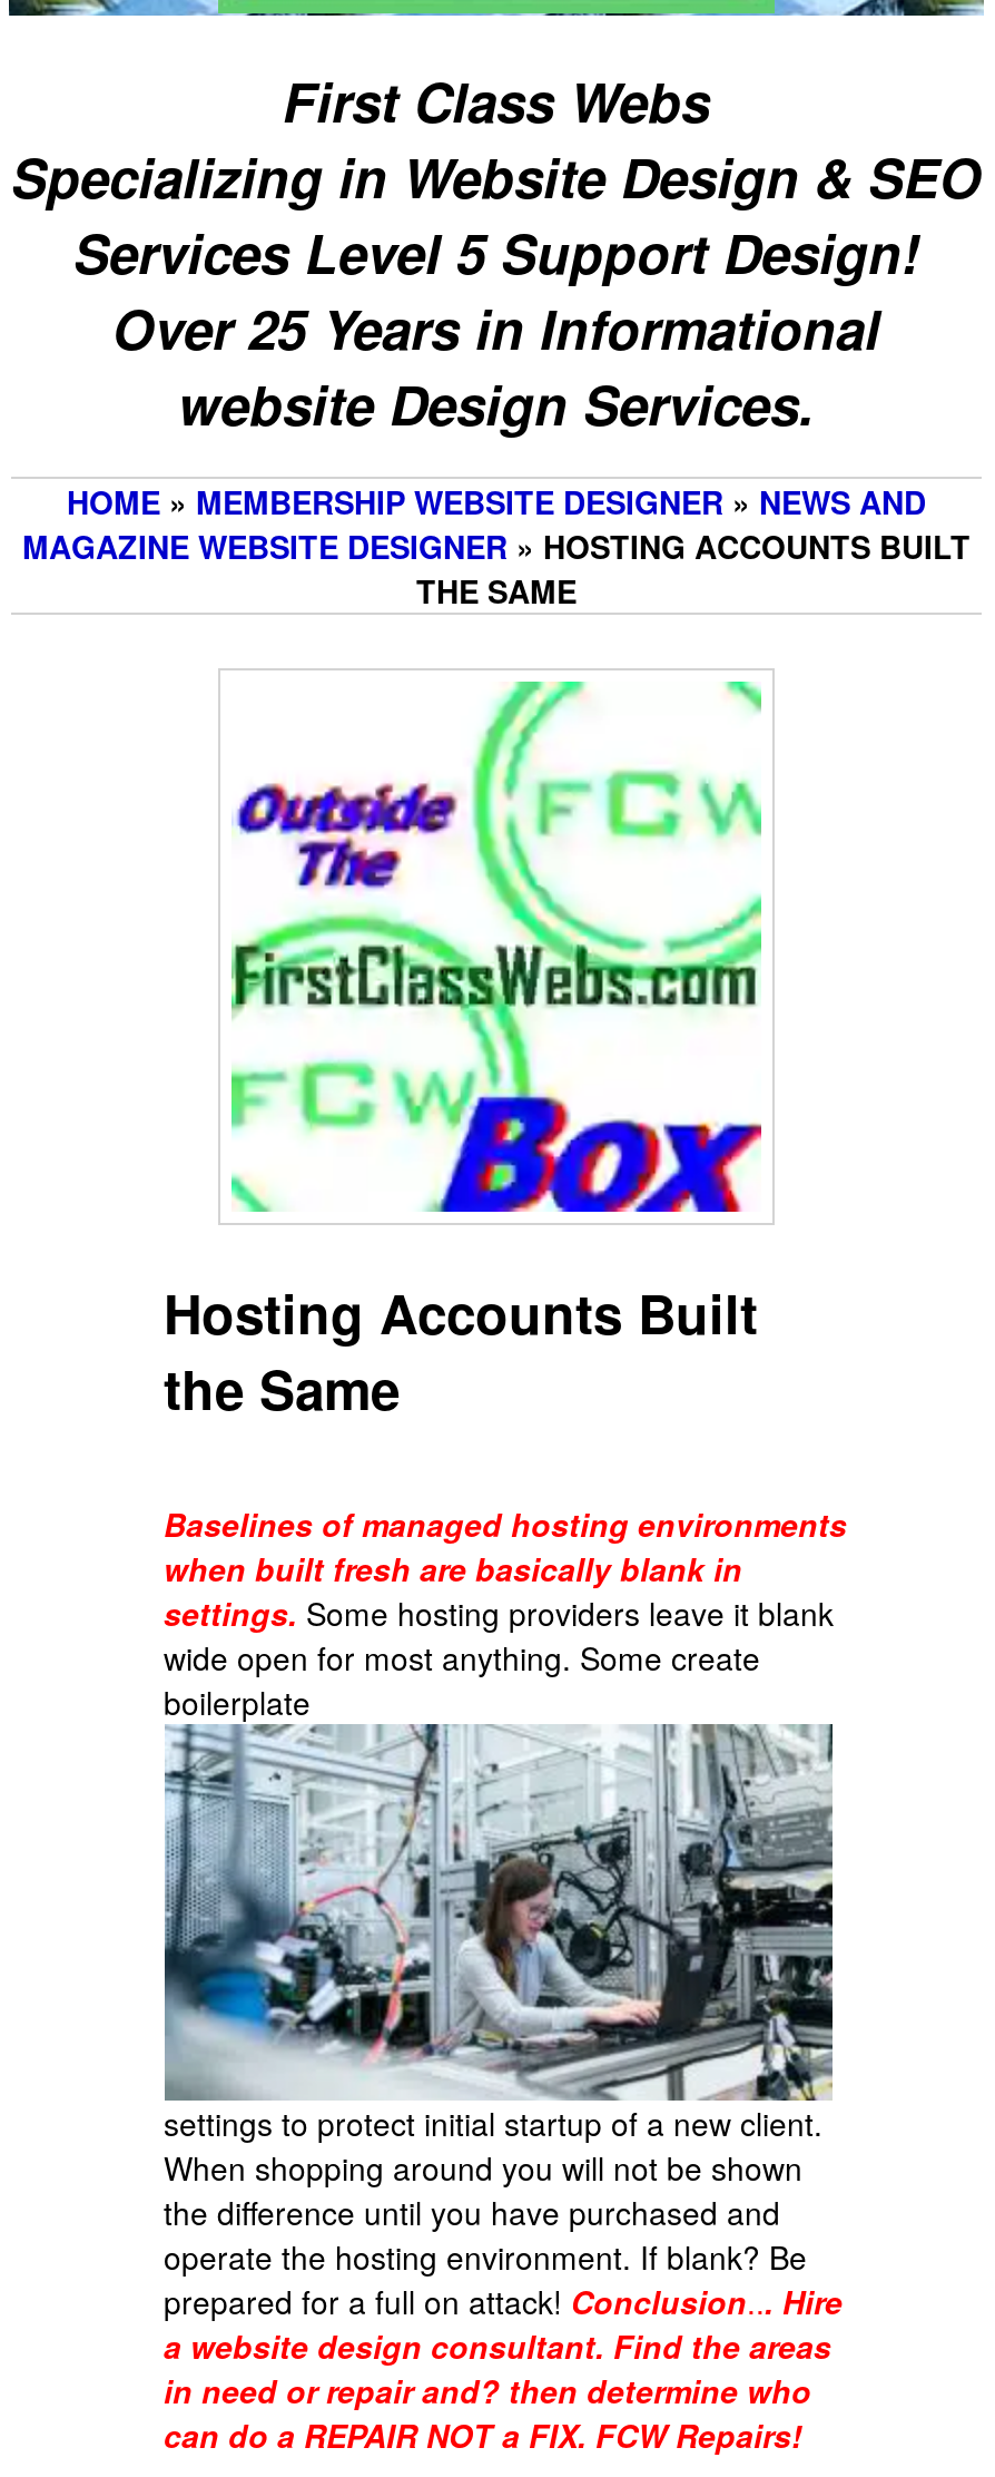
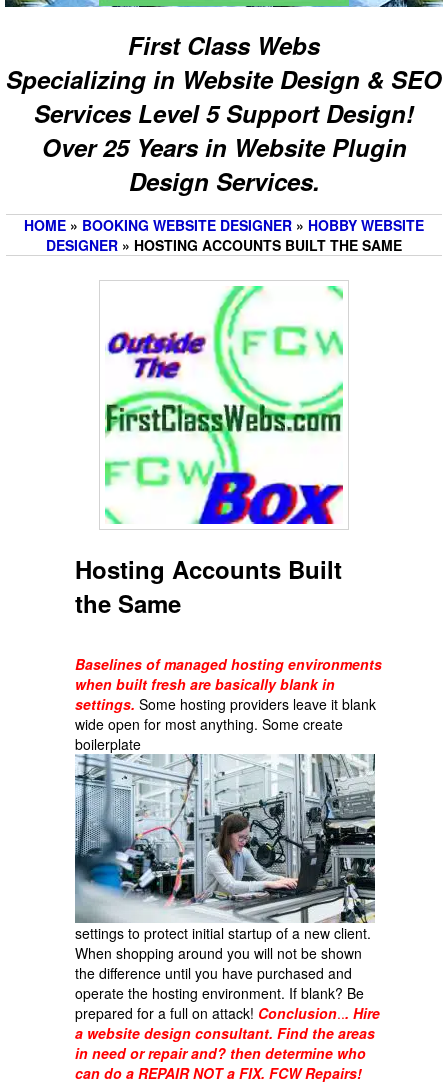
- Over 25 Years in Informational
- website Design Services.
+ Over 25 Years in Website Plugin
+ Design Services.

- HOME» MEMBERSHIP WEBSITE DESIGNER» NEWS AND
- MAGAZINE WEBSITE DESIGNER» HOSTING ACCOUNTS BUILT
- THE SAME
+ HOME» BOOKING WEBSITE DESIGNER» HOBBY WEBSITE
+ DESIGNER» HOSTING ACCOUNTS BUILT THE SAME
